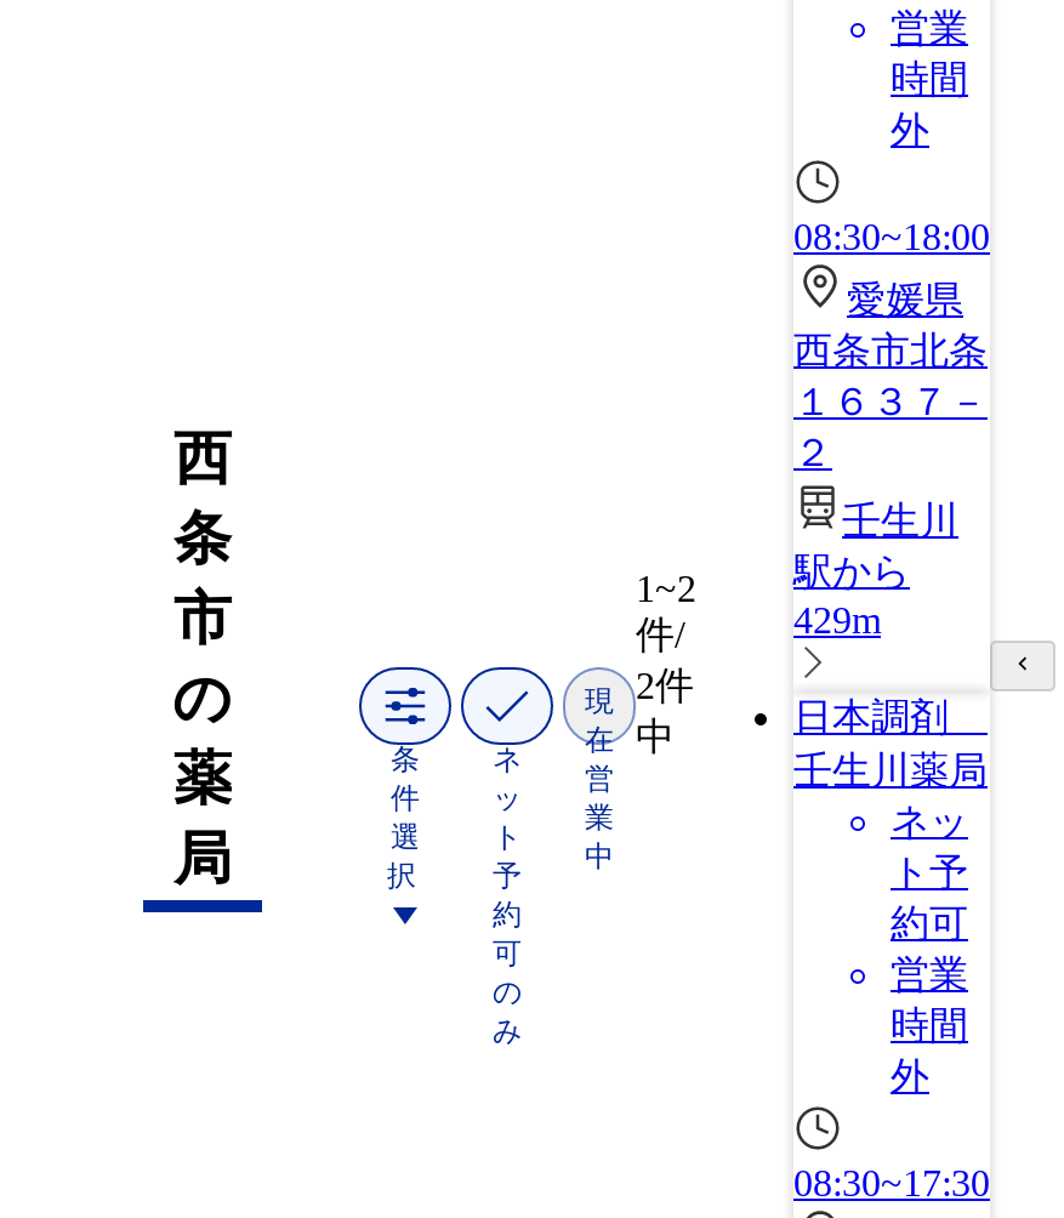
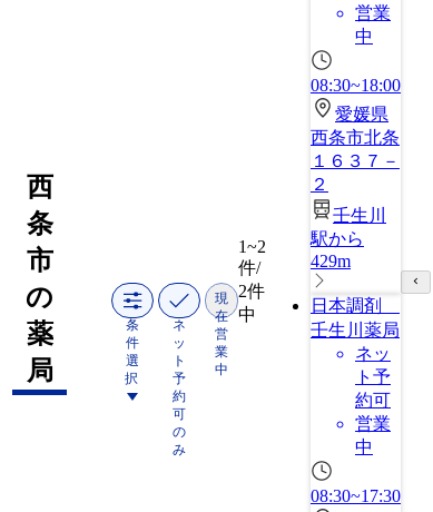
- 時間
- 外
+ 中

- 時間
- 外
+ 中
